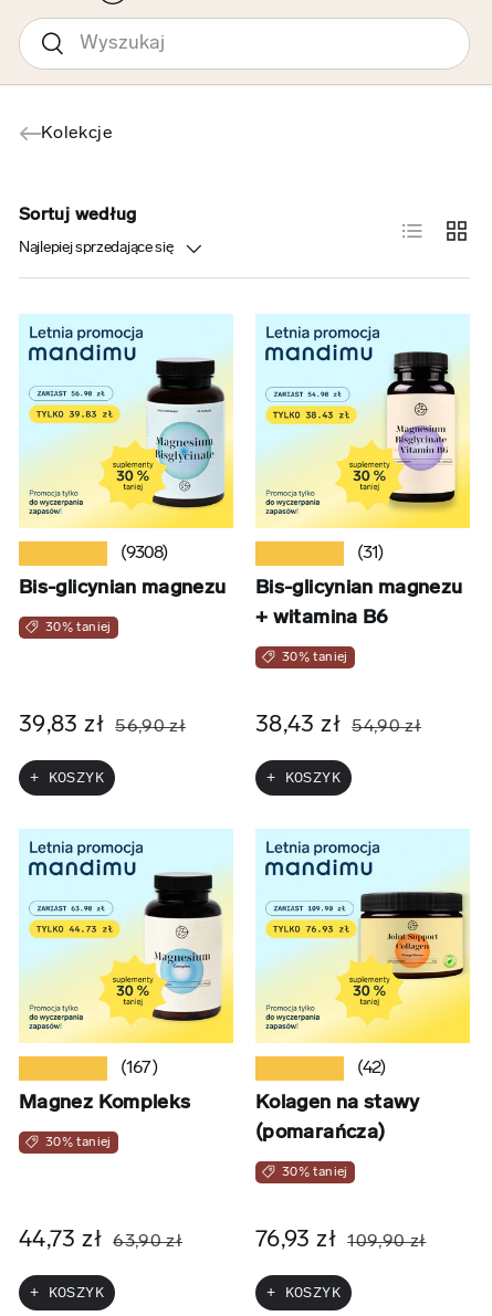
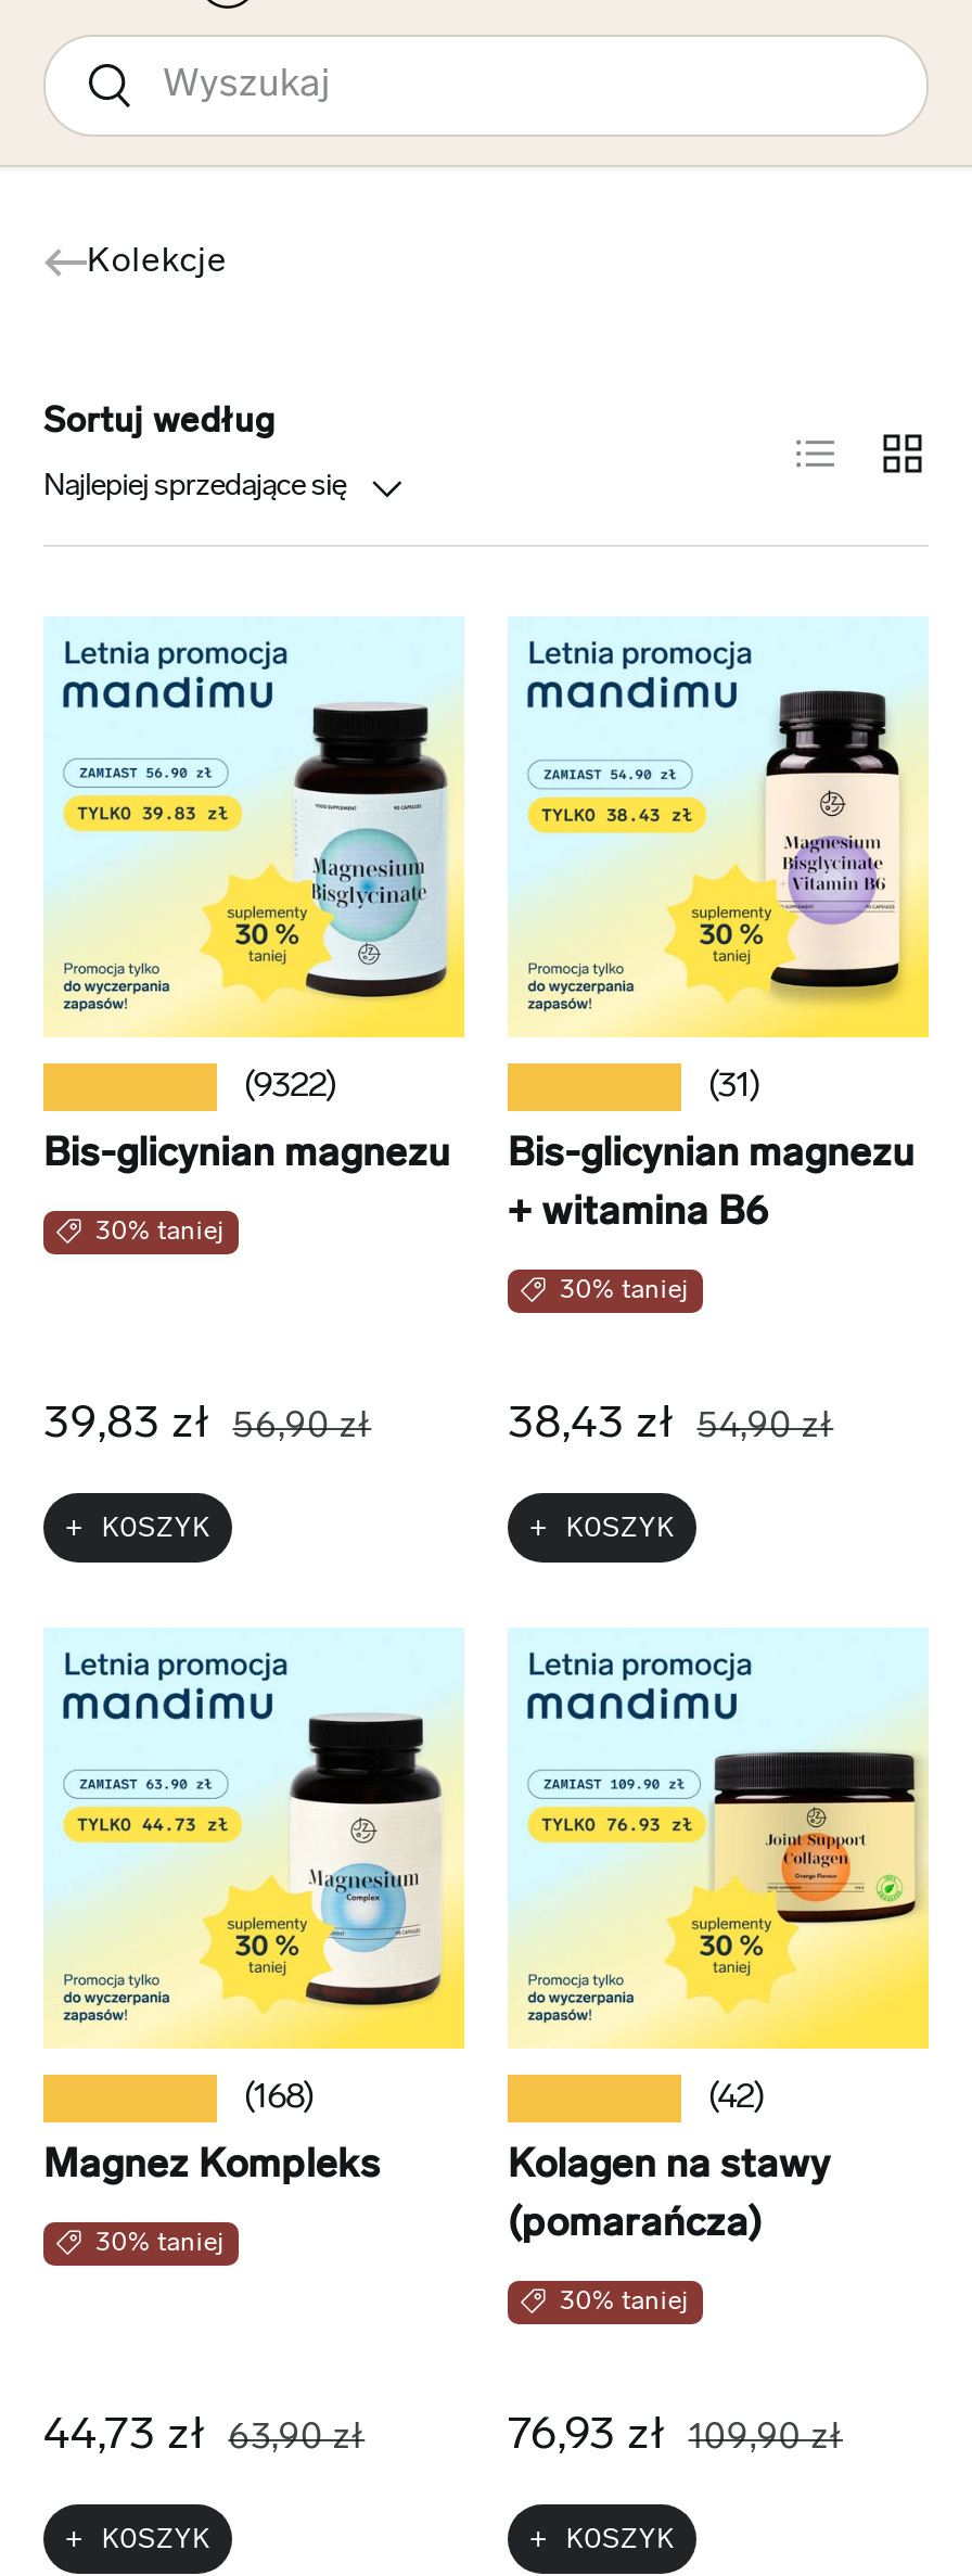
- (9308)
+ (9322)

- (167)
+ (168)
